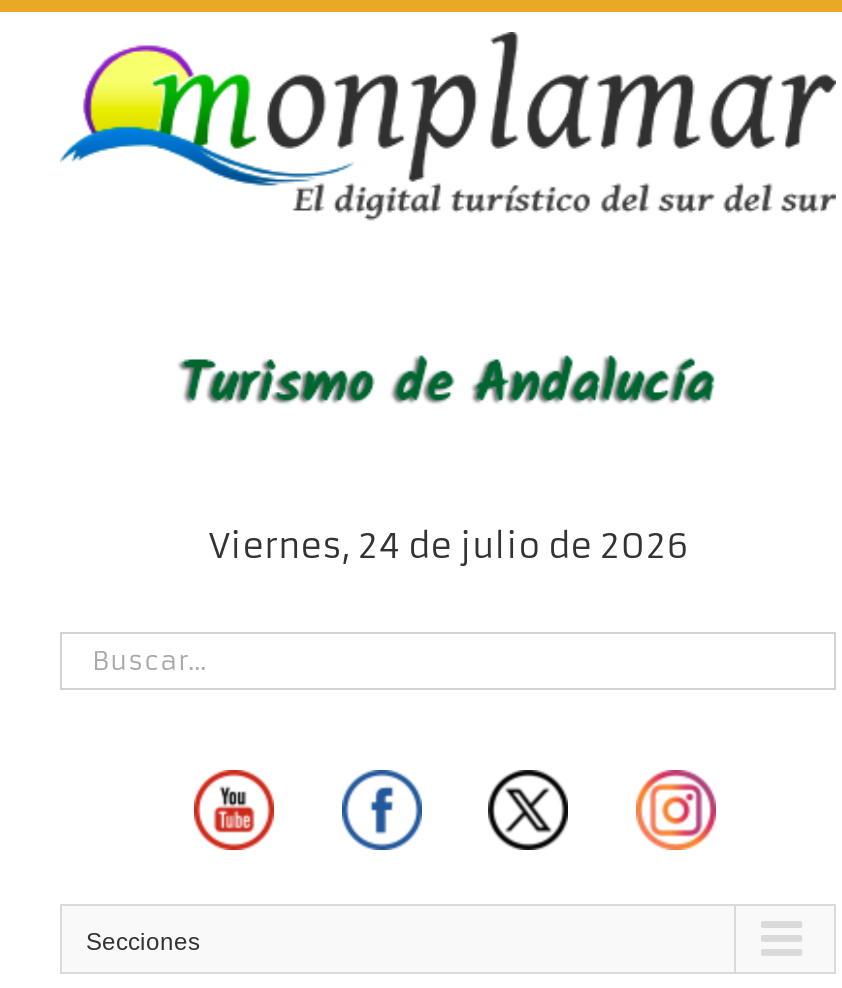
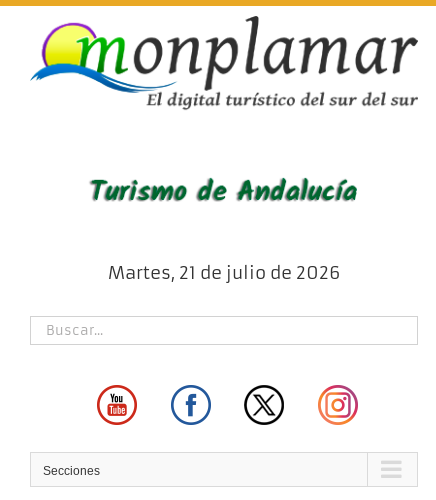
- Viernes, 24 de julio de 2026
+ Martes, 21 de julio de 2026
